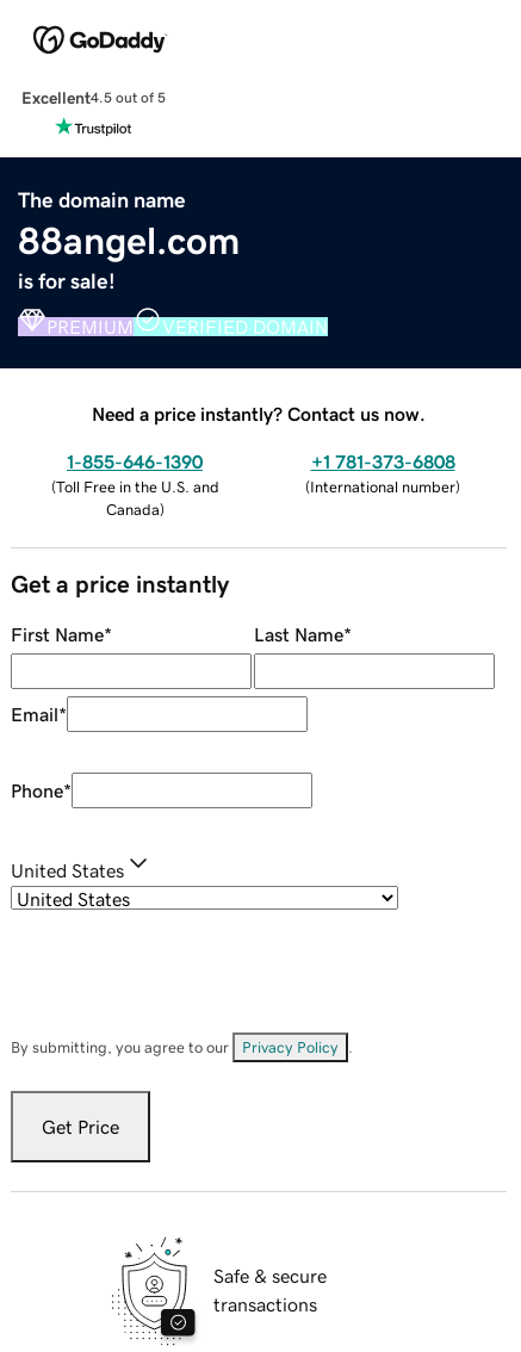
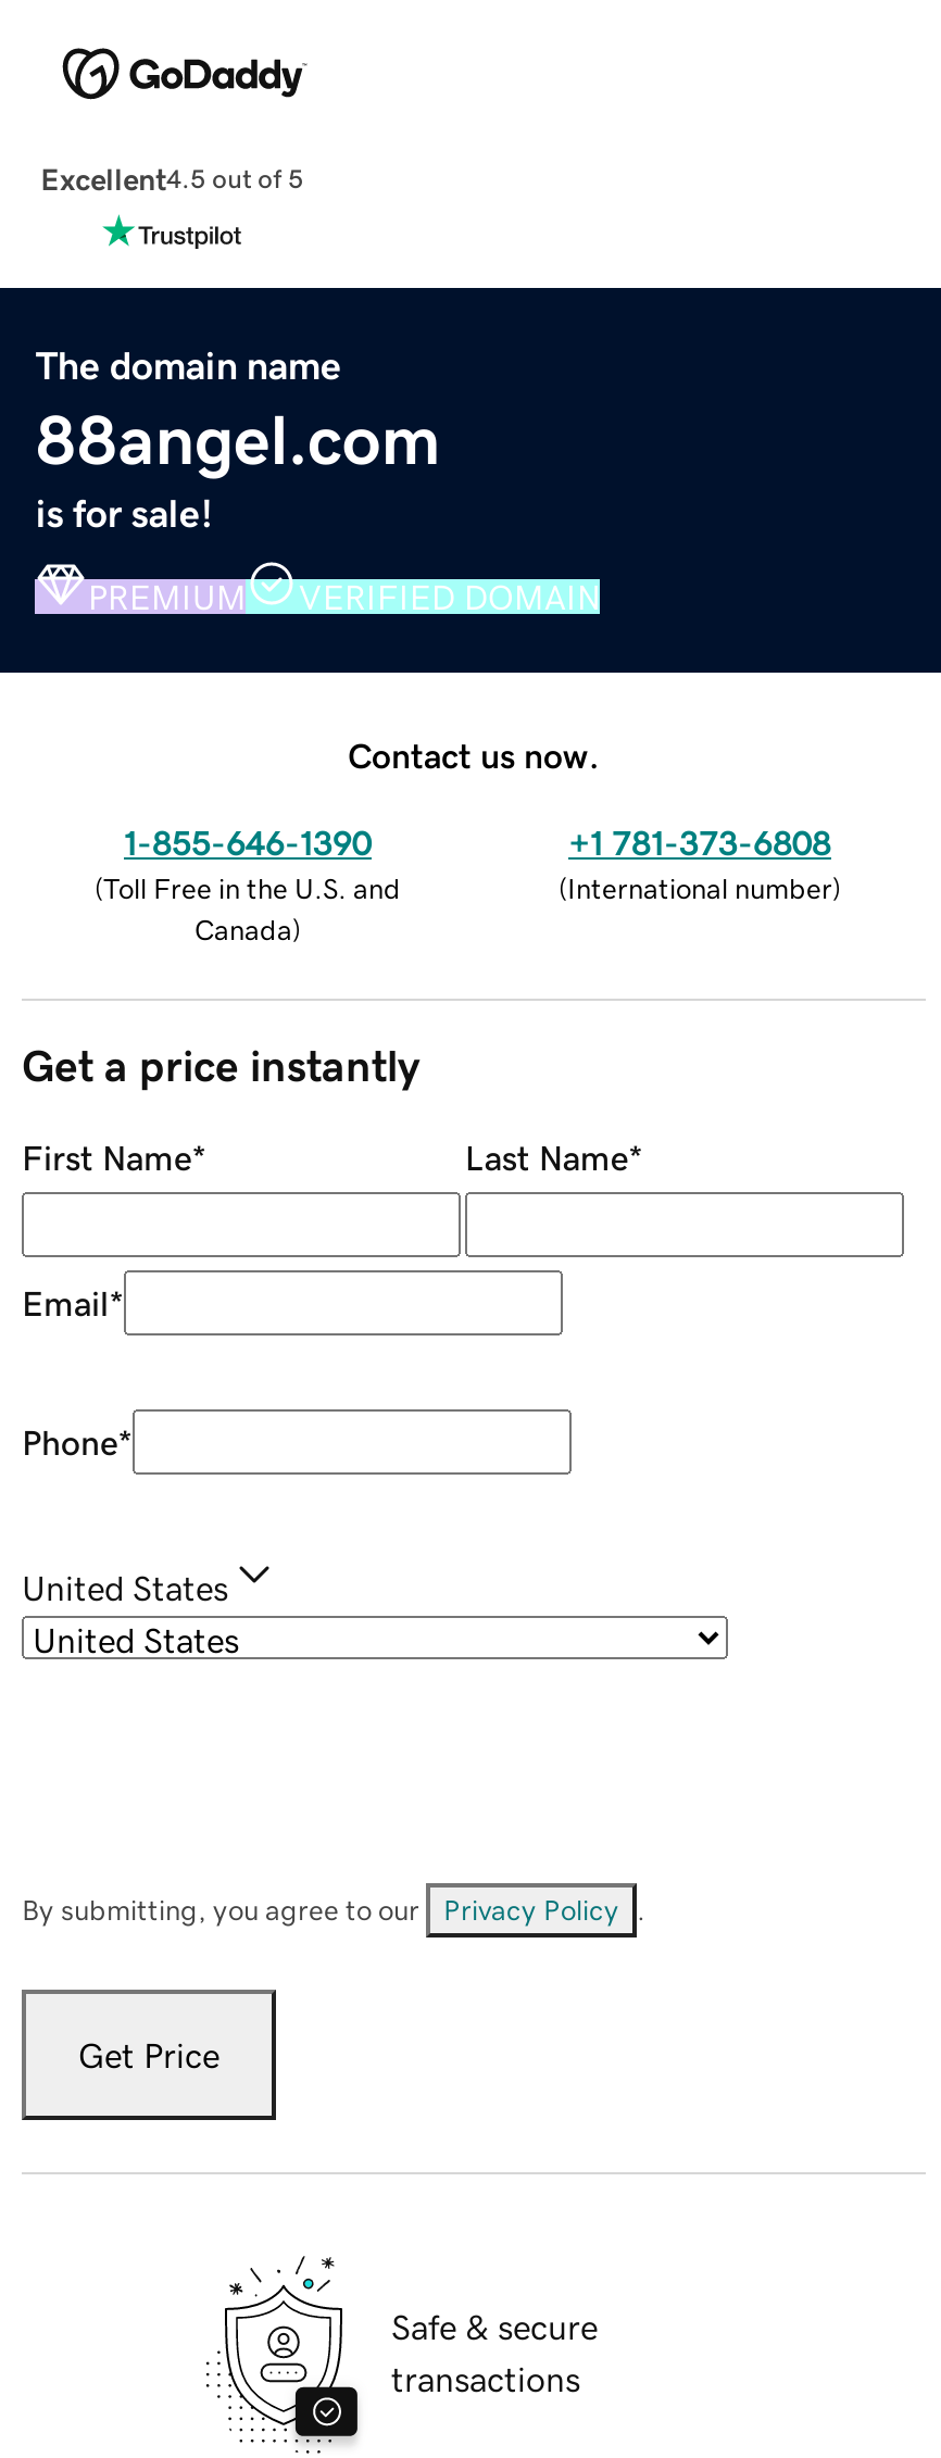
- Need a price instantly? Contact us now.
+ Contact us now.
